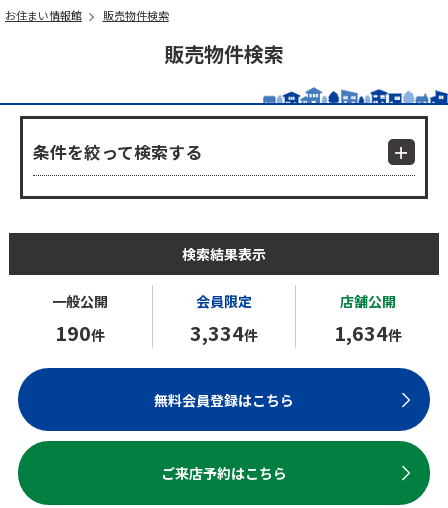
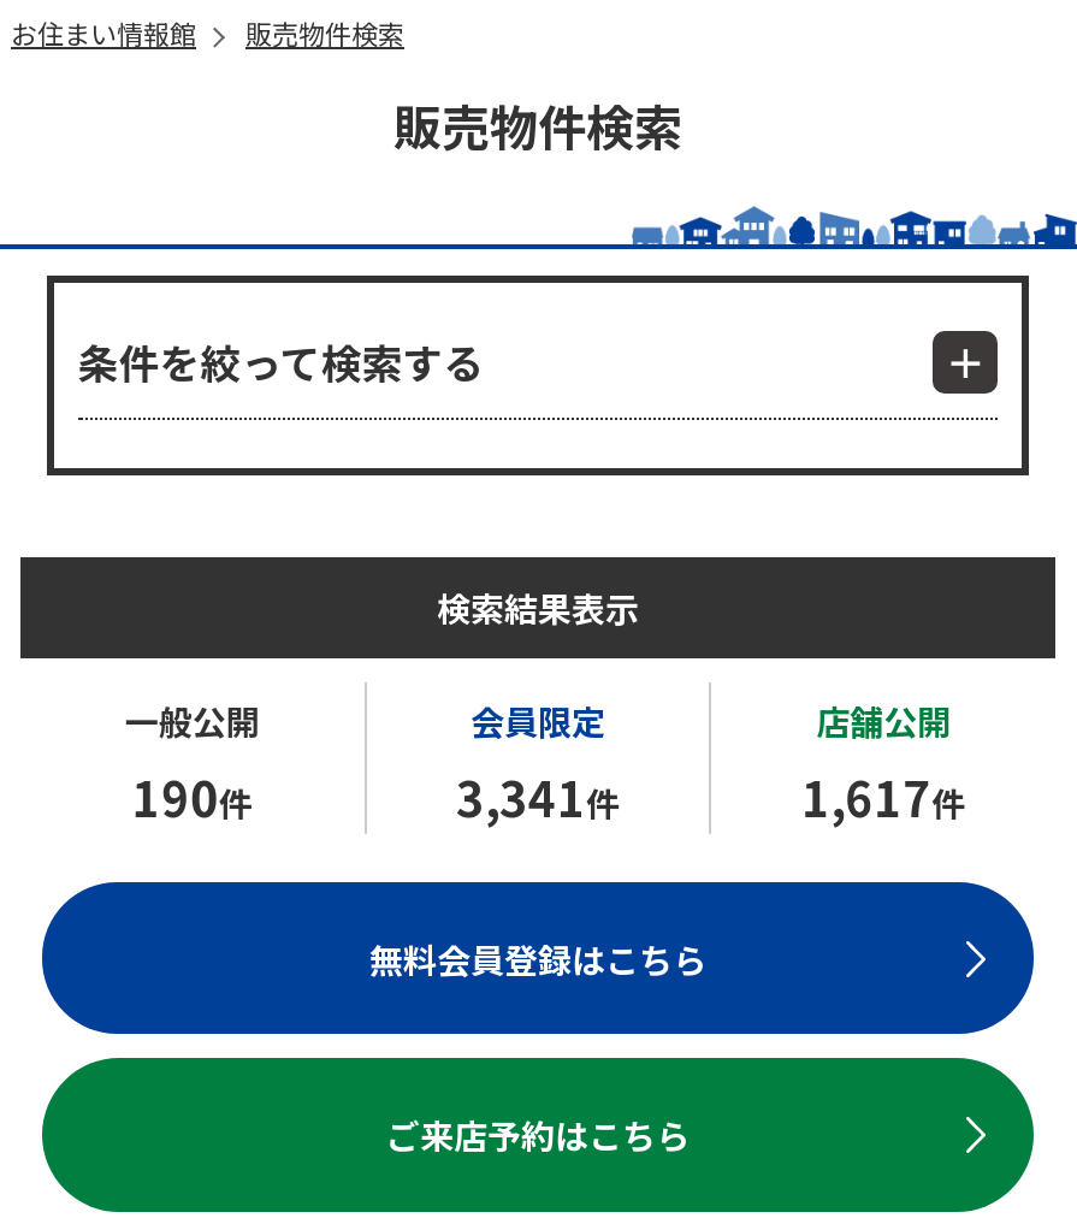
- 3,334件
+ 3,341件

- 1,634件
+ 1,617件
